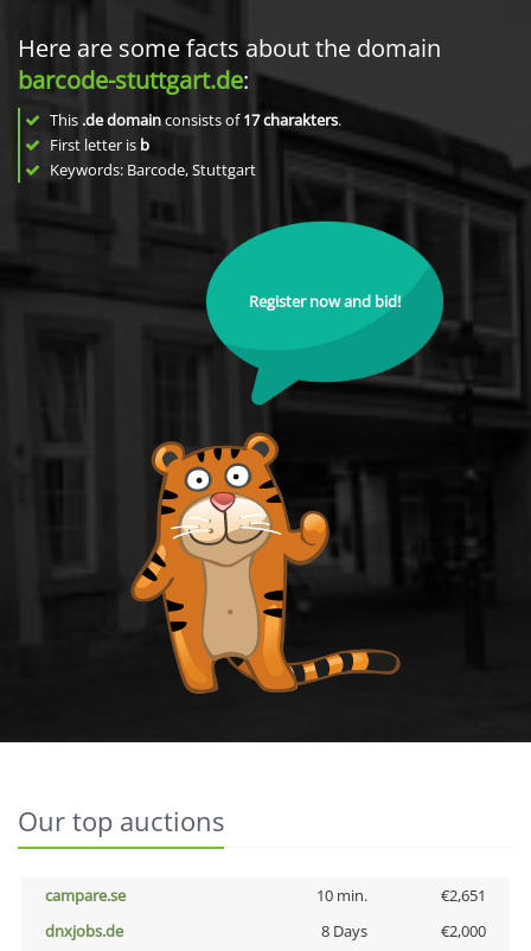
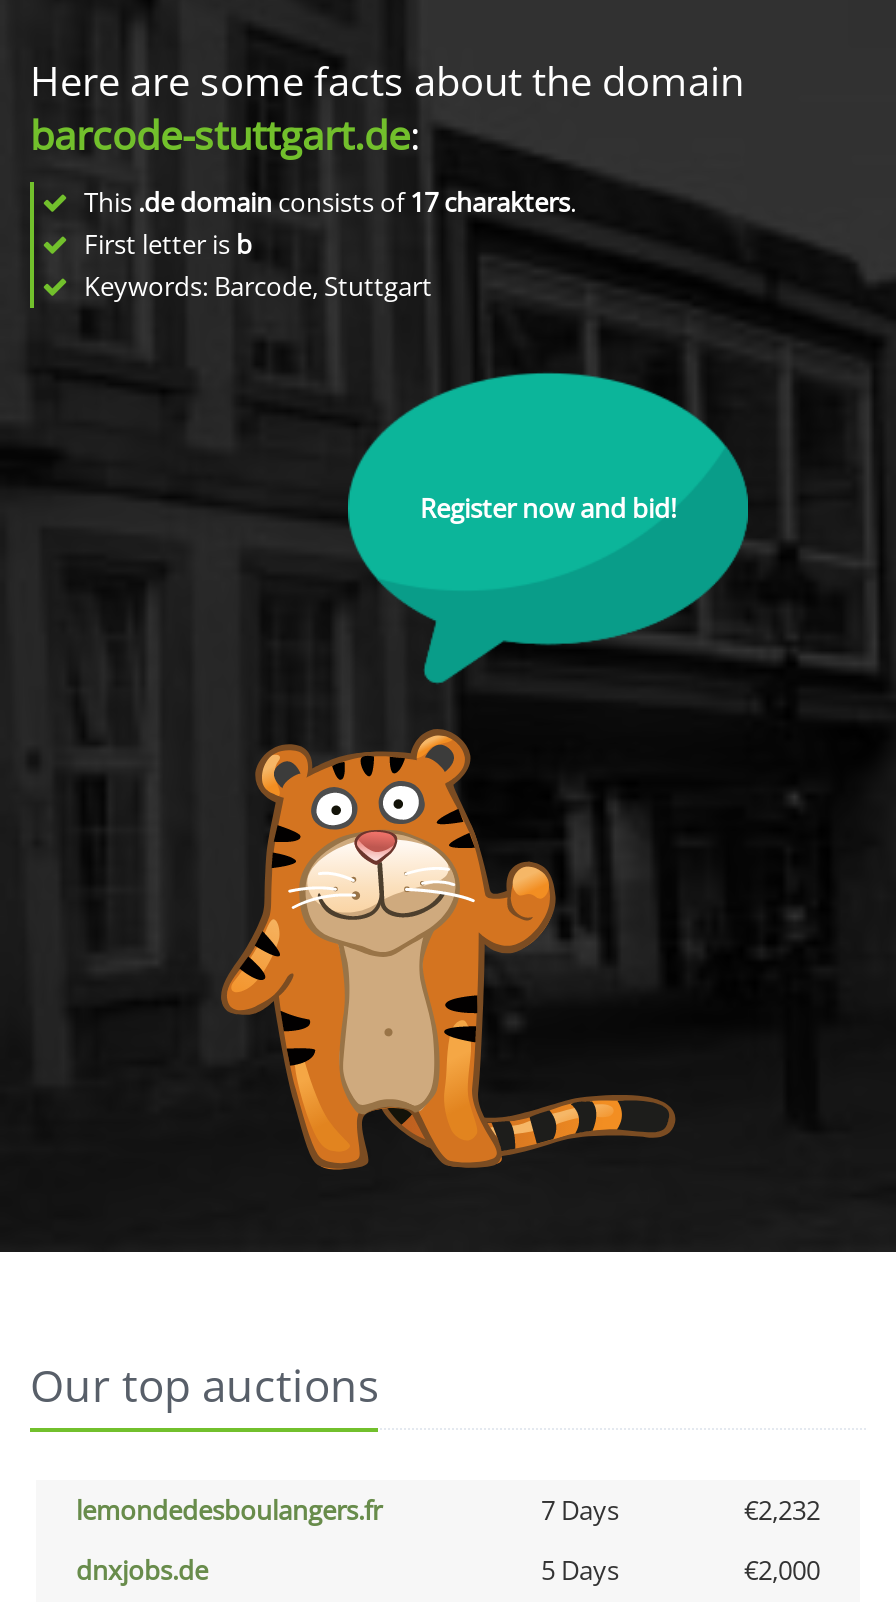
- campare.se
- 10 min.
- €2,651
+ lemondedesboulangers.fr
+ 7 Days
+ €2,232

- 8 Days
+ 5 Days
